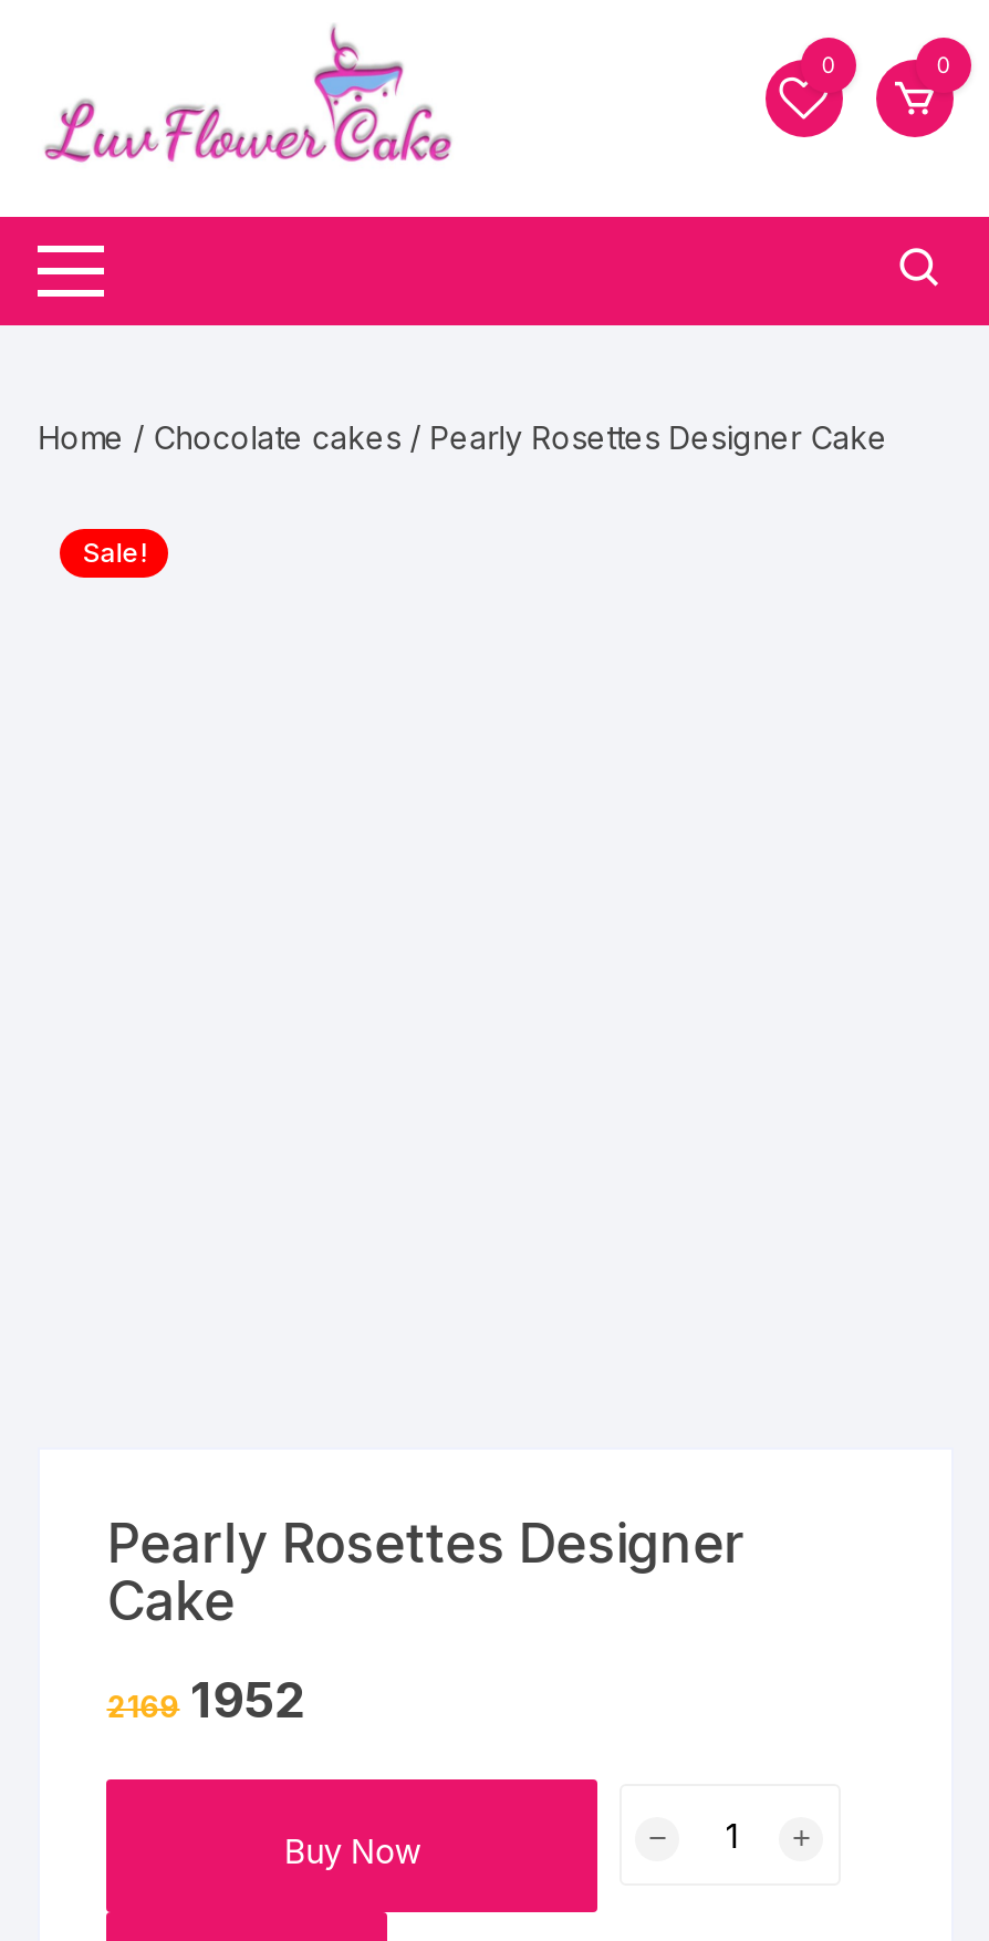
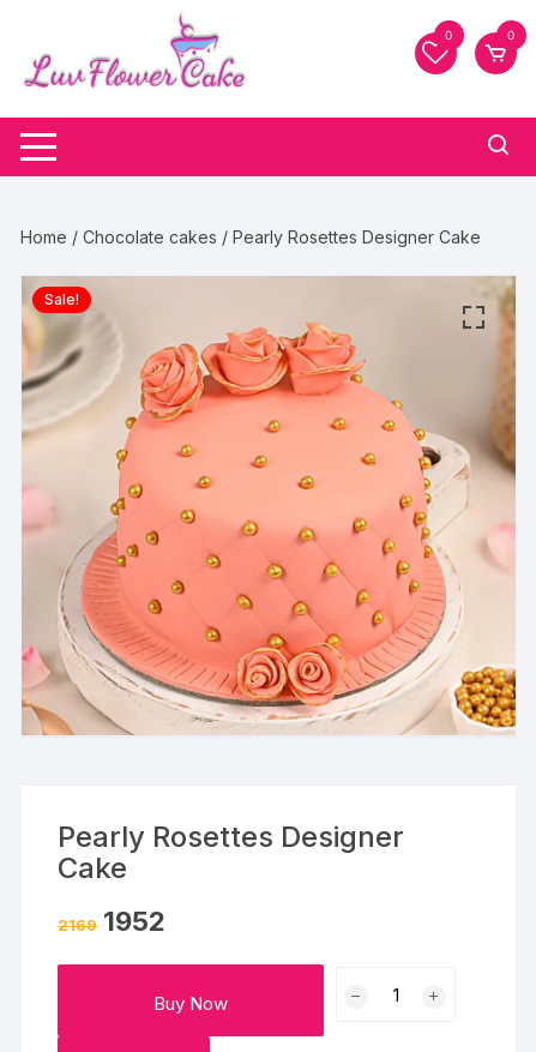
+ [image]
